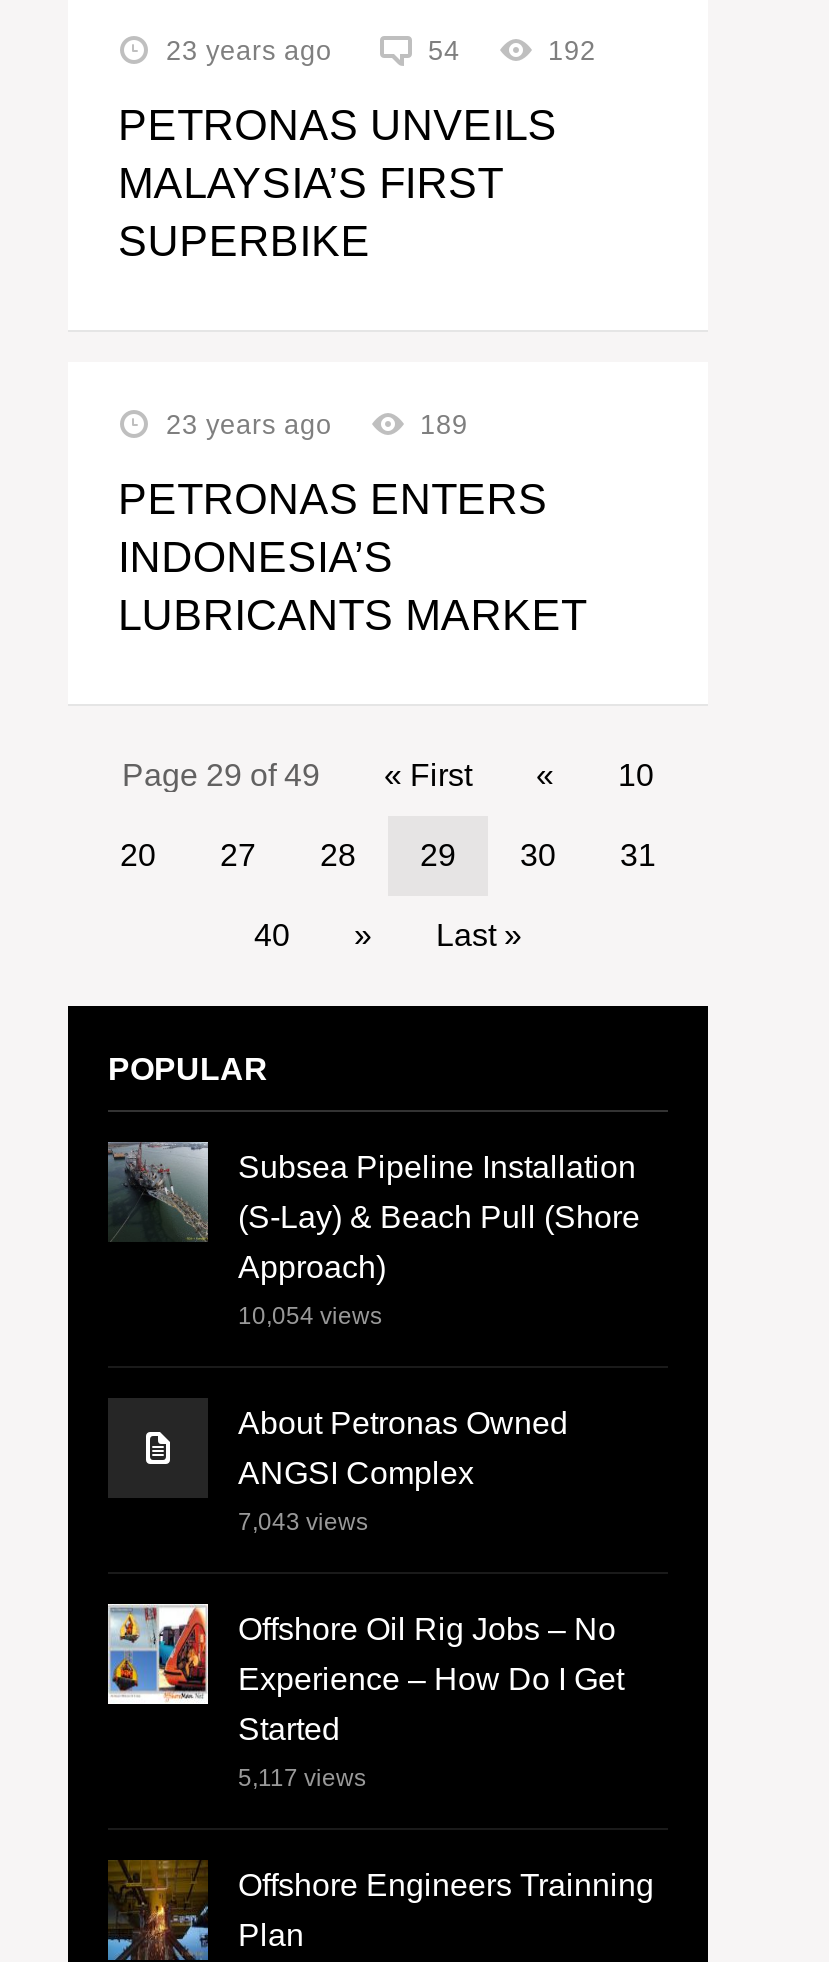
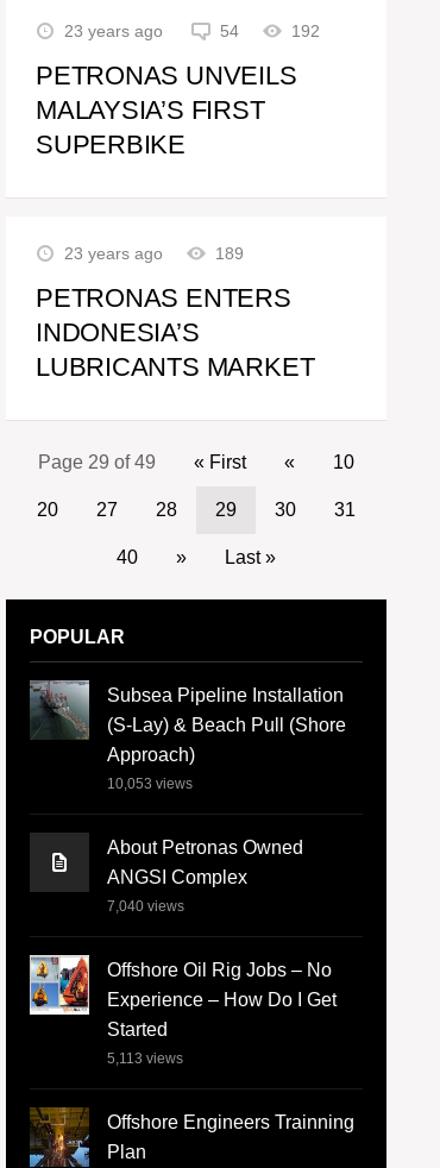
- 10,054 views
+ 10,053 views

- 7,043 views
+ 7,040 views

- 5,117 views
+ 5,113 views
